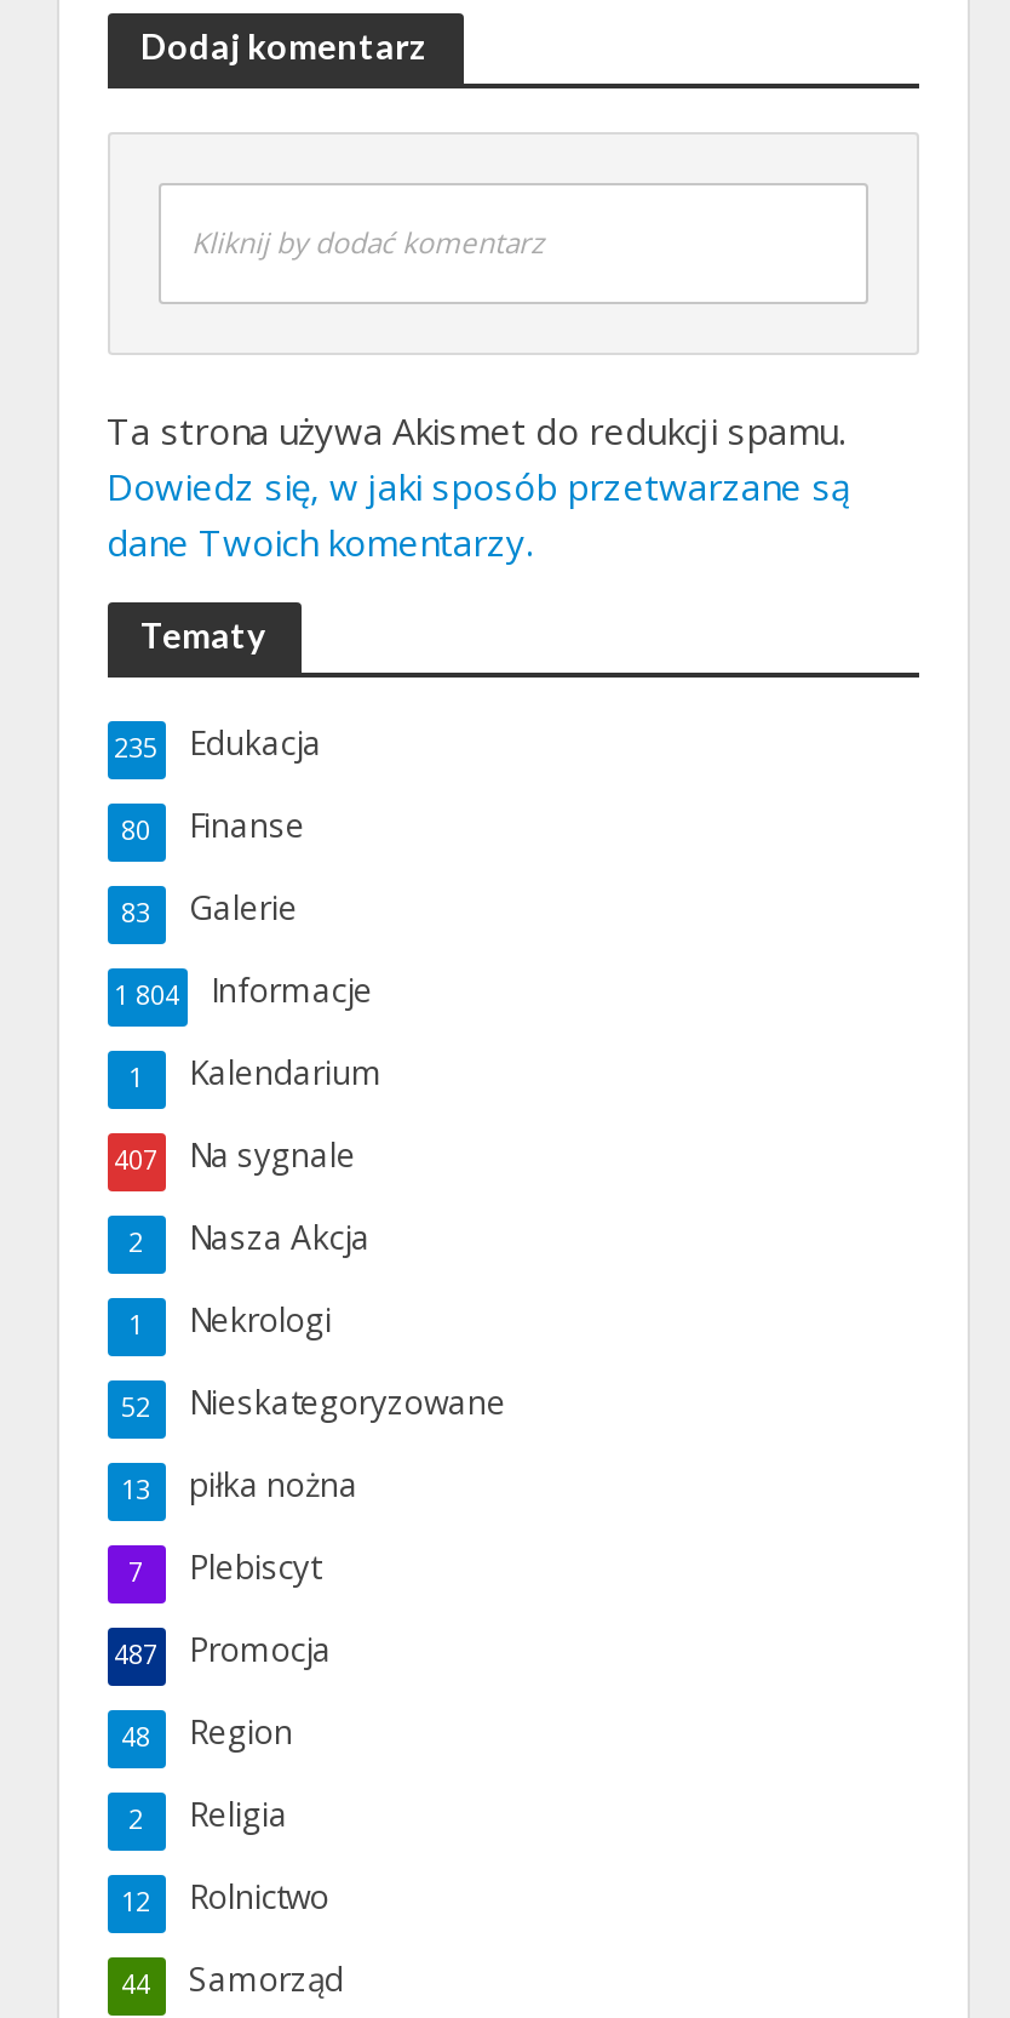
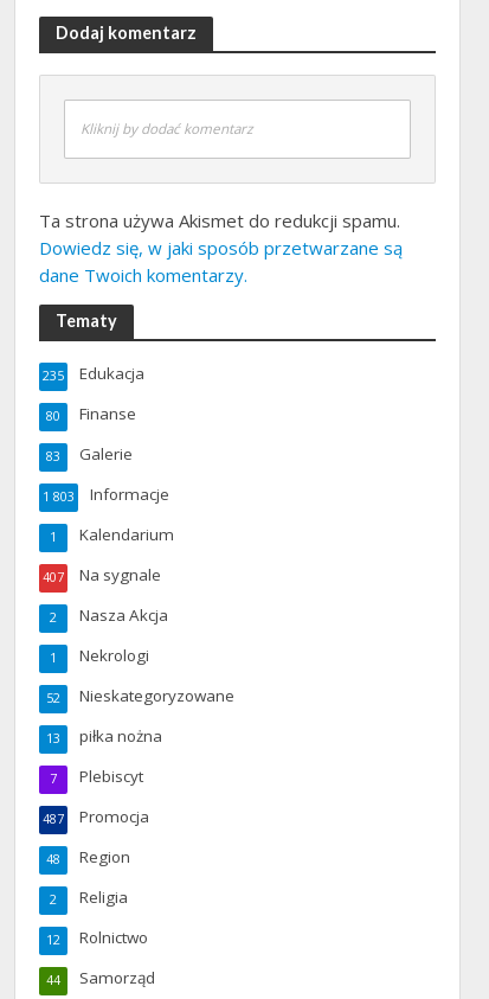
- 1 804 Informacje
+ 1 803 Informacje
